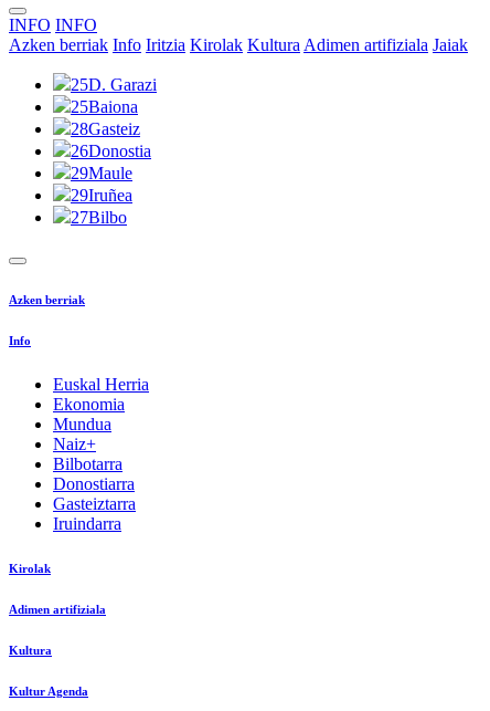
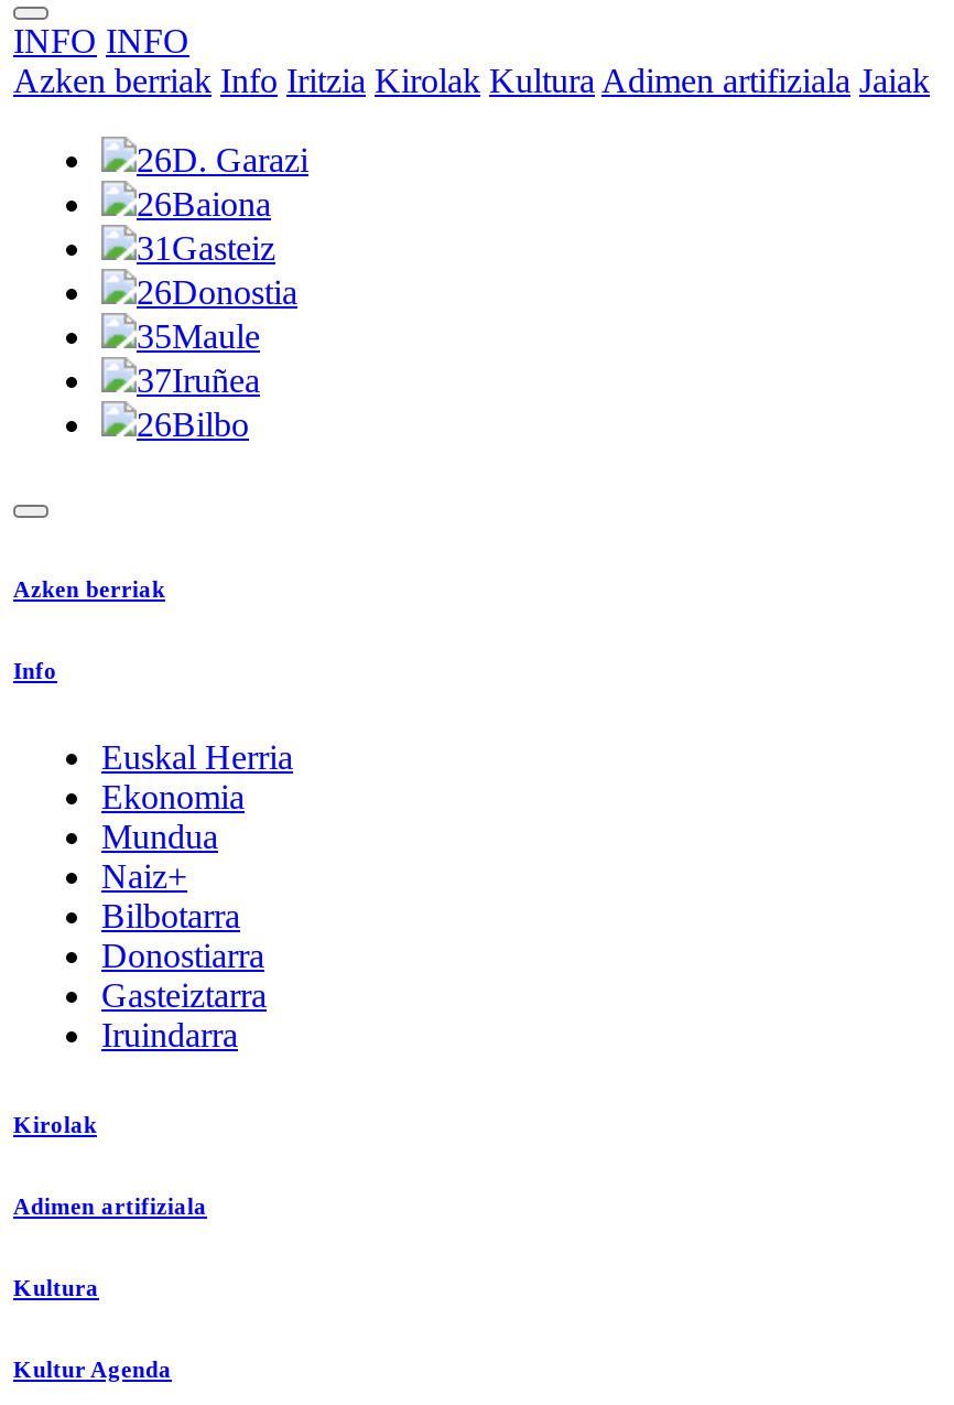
- 25D. Garazi
+ 26D. Garazi

- 25Baiona
+ 26Baiona

- 28 Gasteiz
+ 31 Gasteiz

- 29Maule
+ 35Maule

- 29Iruñea
+ 37Iruñea

- 27Bilbo
+ 26Bilbo
